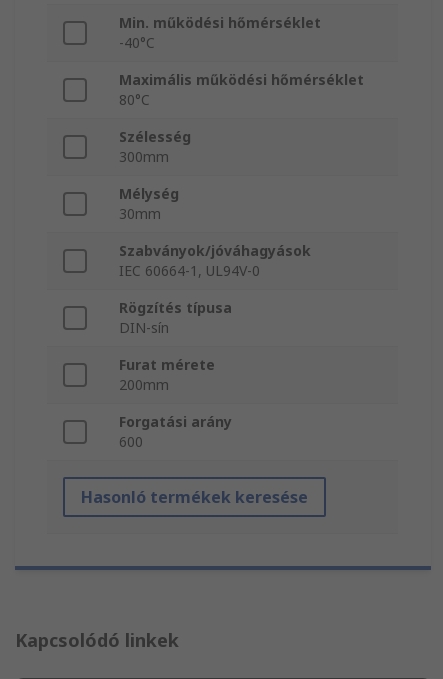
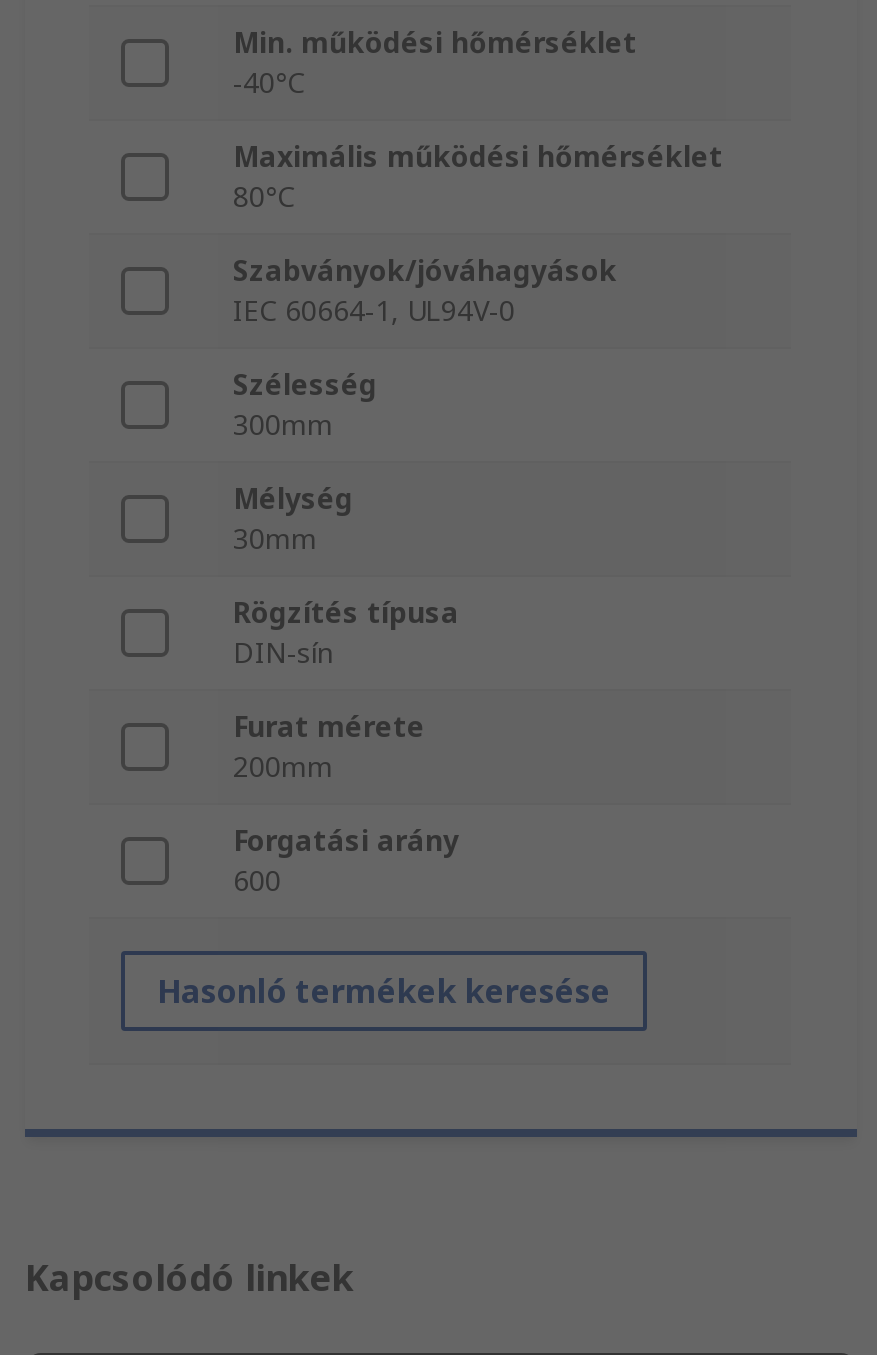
moved down: Szélesség | 300mm | Mélység | 30mm

moved up: Szabványok/jóváhagyások | IEC 60664-1, UL94V-0
